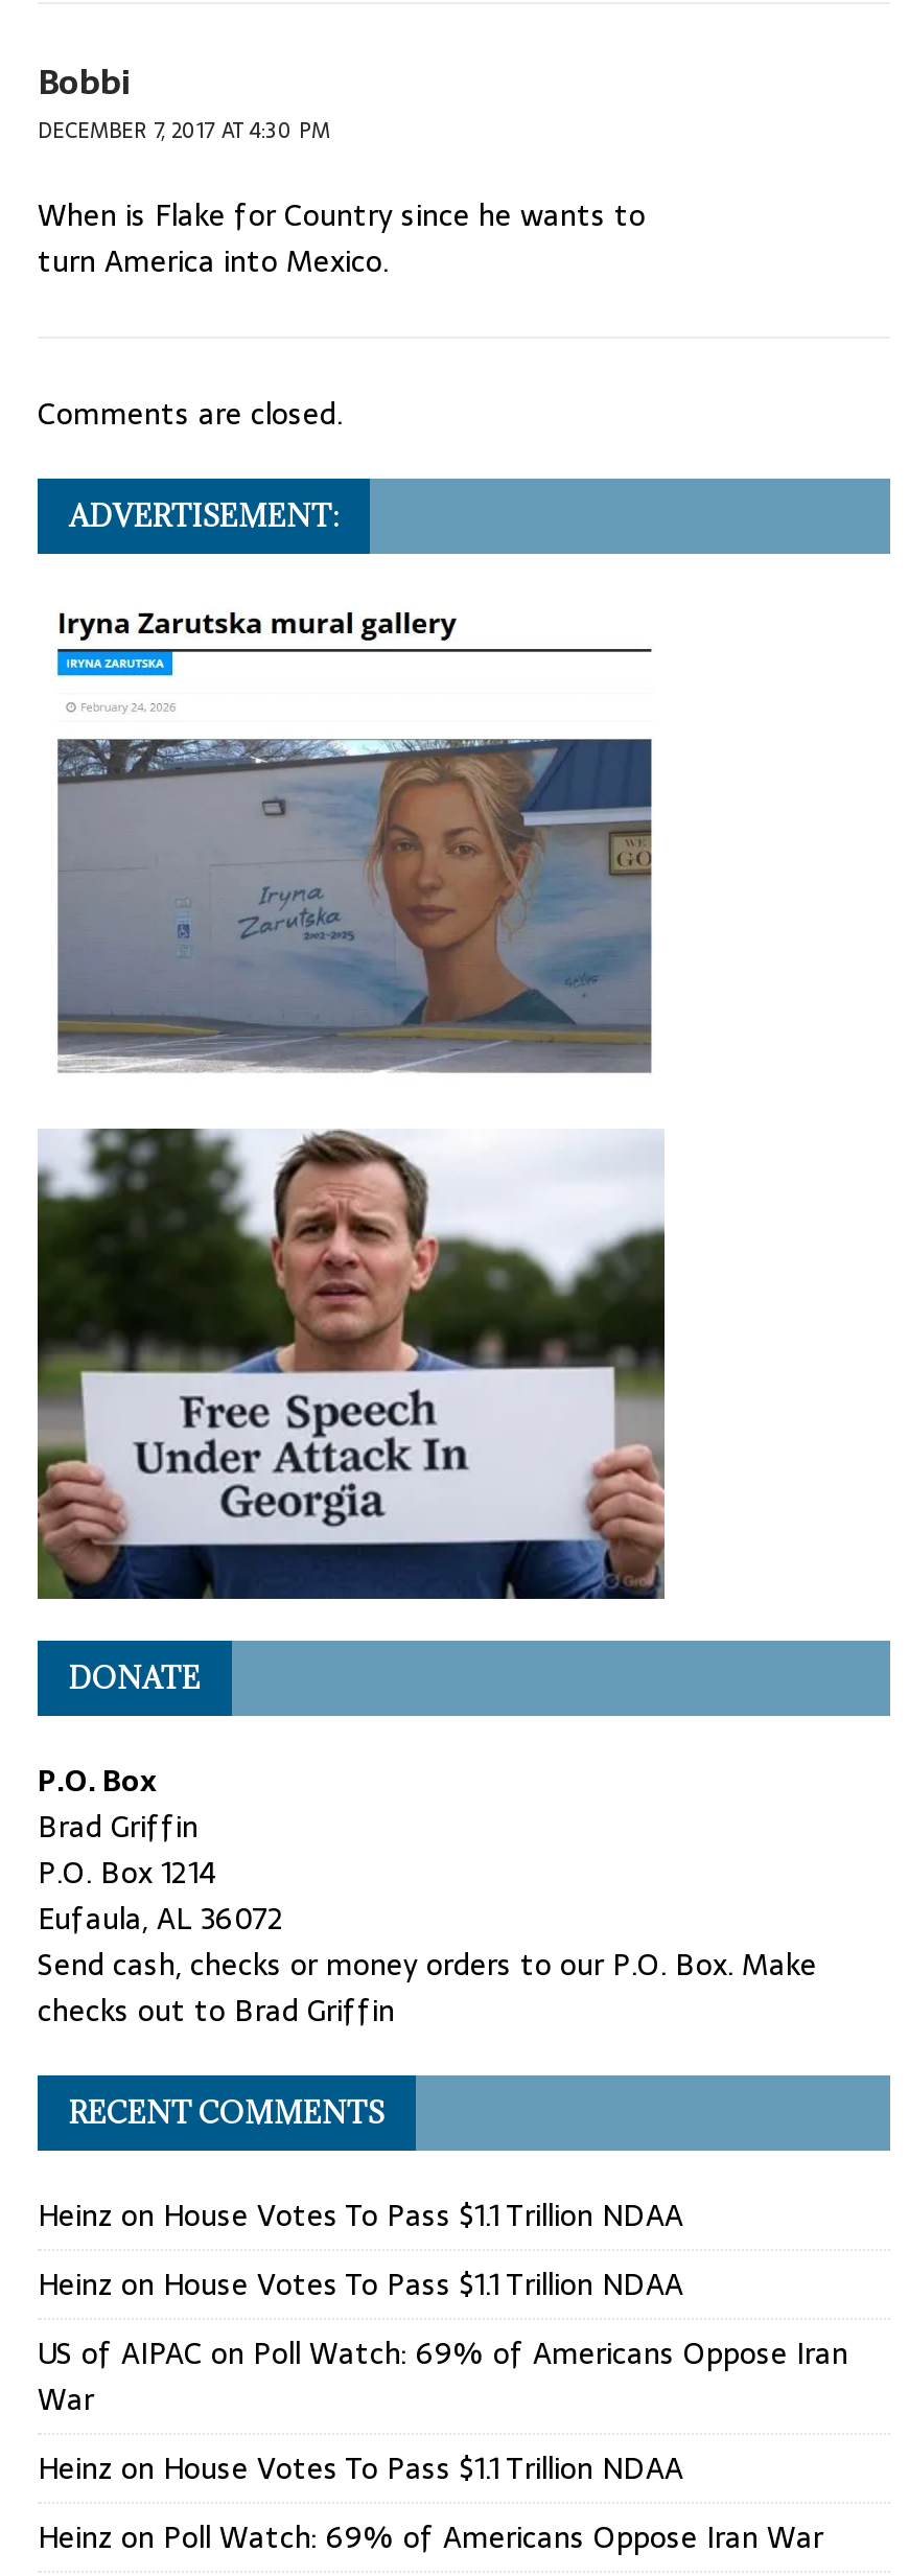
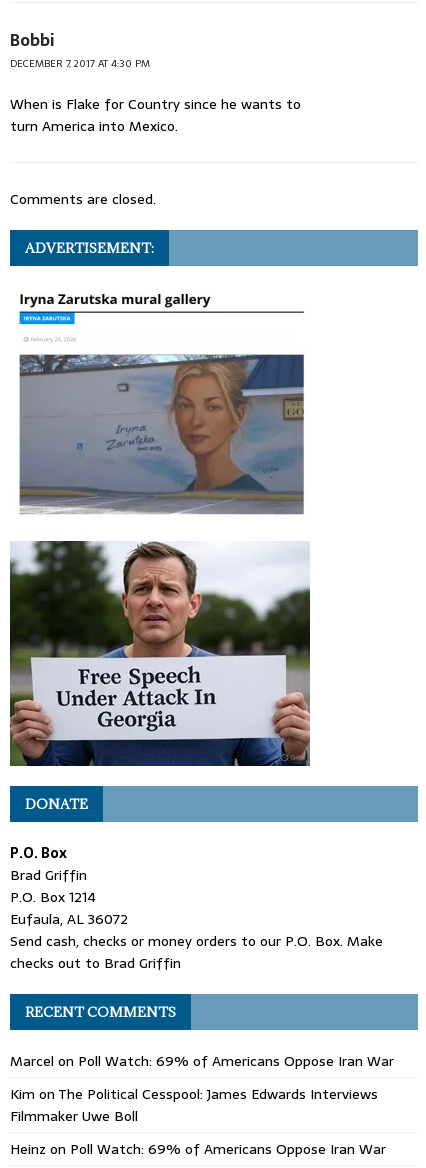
- Heinz on House Votes To Pass $1.1 Trillion NDAA
- Heinz on House Votes To Pass $1.1 Trillion NDAA
- US of AIPAC on Poll Watch: 69% of Americans Oppose Iran
- War
- Heinz on House Votes To Pass $1.1 Trillion NDAA
+ Marcel on Poll Watch: 69% of Americans Oppose Iran War
+ Kim on The Political Cesspool: James Edwards Interviews
+ Filmmaker Uwe Boll
